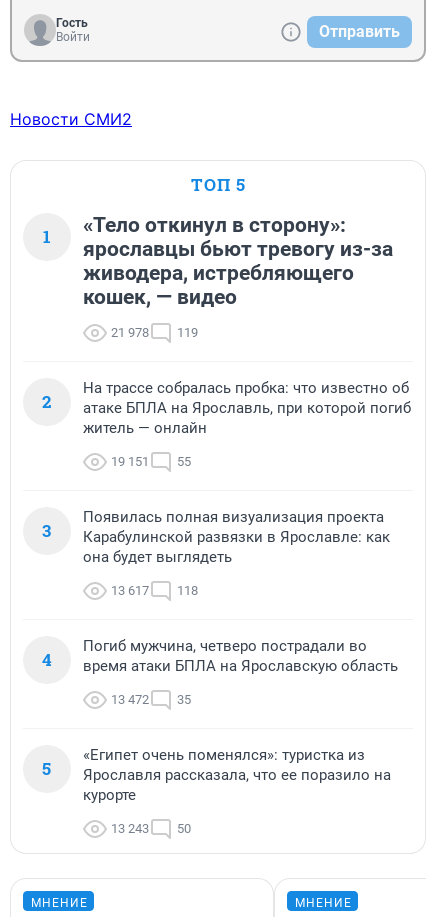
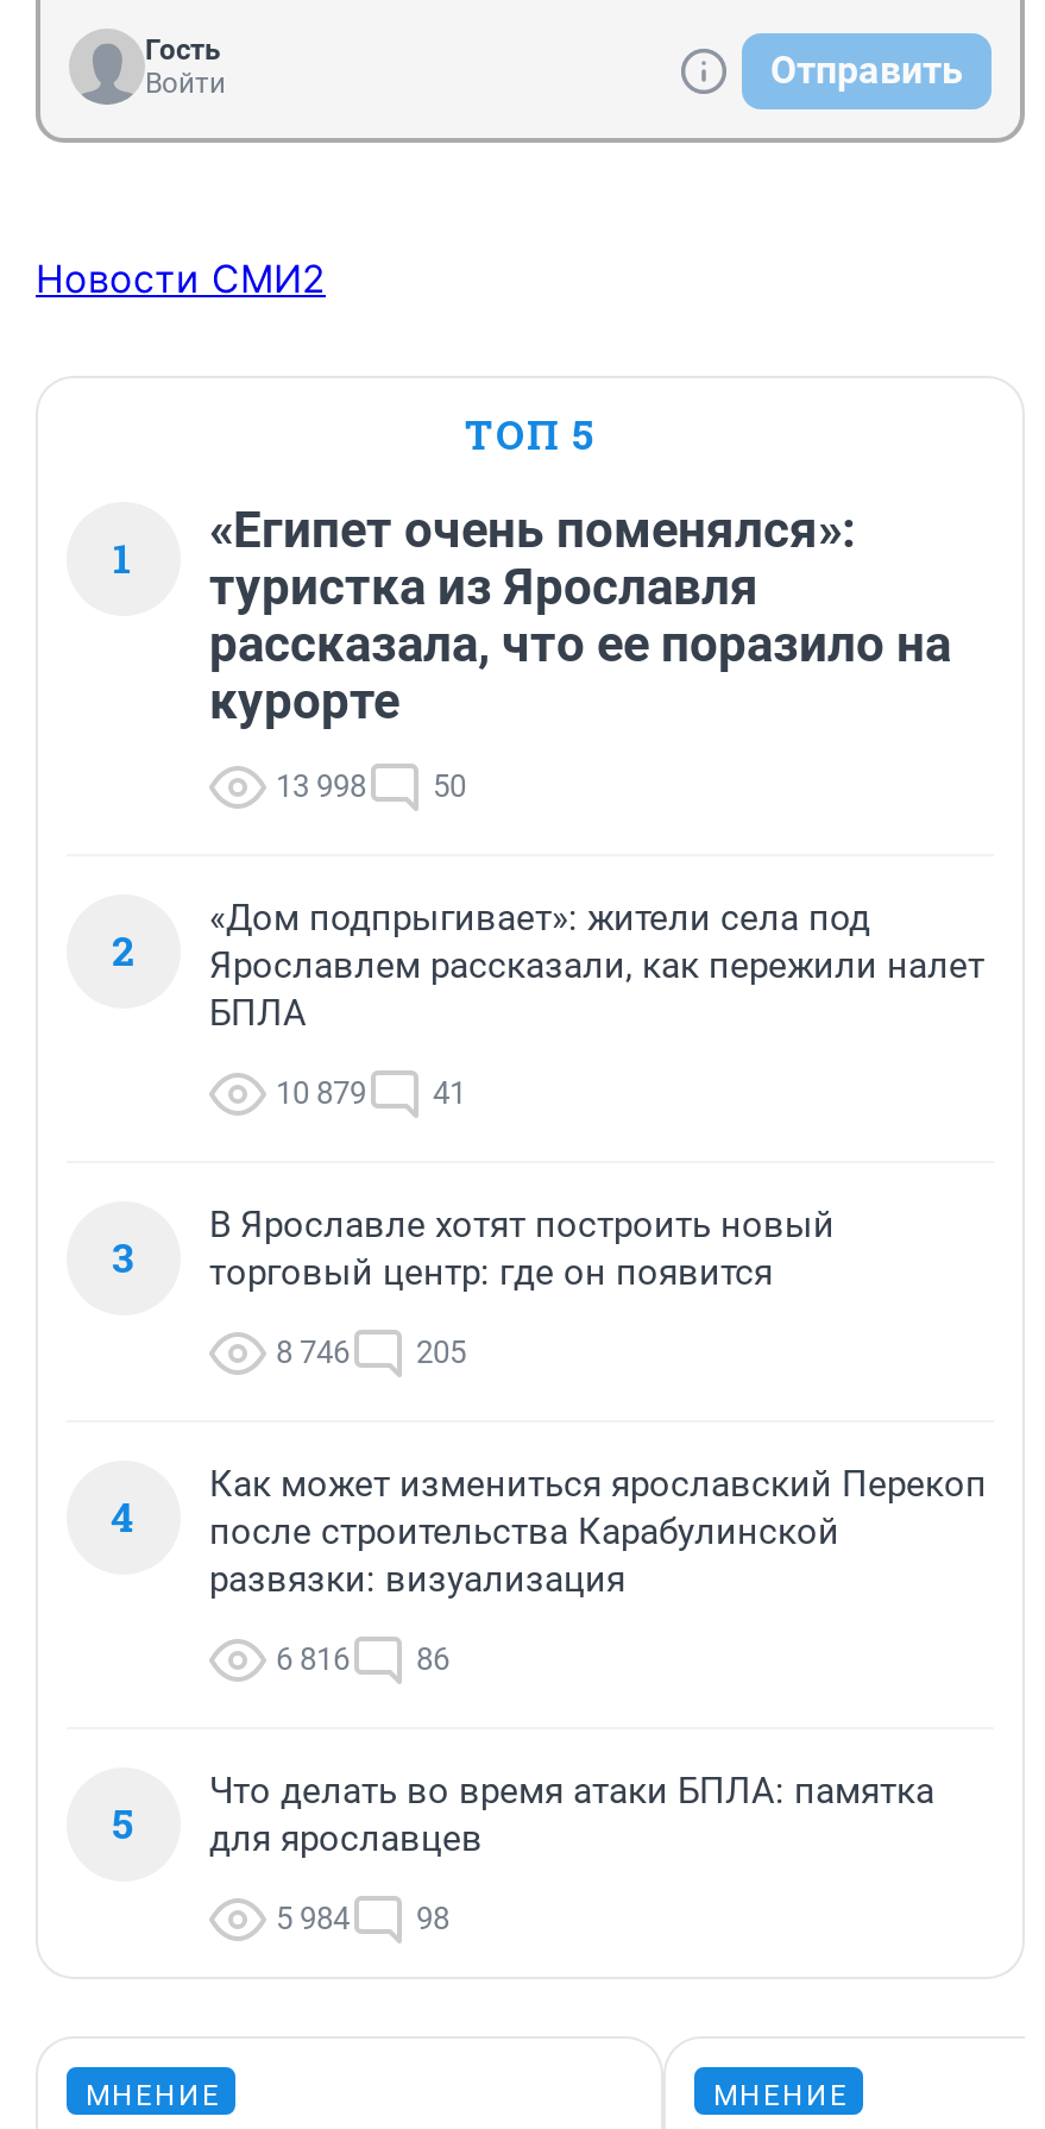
- «Тело откинул в сторону»:
- ярославцы бьют тревогу из-за
- живодера, истребляющего
- кошек, — видео
+ «Египет очень поменялся»:
+ туристка из Ярославля
+ рассказала, что ее поразило на
+ курорте

- 21 978
- 119
+ 13 998
+ 50

- На трассе собралась пробка: что известно об
- атаке БПЛА на Ярославль, при которой погиб
- житель — онлайн
+ «Дом подпрыгивает»: жители села под
+ Ярославлем рассказали, как пережили налет
+ БПЛА

- 19 151
- 55
+ 10 879
+ 41

- Появилась полная визуализация проекта
- Карабулинской развязки в Ярославле: как
- она будет выглядеть
+ В Ярославле хотят построить новый
+ торговый центр: где он появится

- 13 617
- 118
+ 8 746
+ 205

- Погиб мужчина, четверо пострадали во
- время атаки БПЛА на Ярославскую область
+ Как может измениться ярославский Перекоп
+ после строительства Карабулинской
+ развязки: визуализация

- 13 472
- 35
+ 6 816
+ 86

- «Египет очень поменялся»: туристка из
- Ярославля рассказала, что ее поразило на
- курорте
+ Что делать во время атаки БПЛА: памятка
+ для ярославцев

- 13 243
- 50
+ 5 984
+ 98
